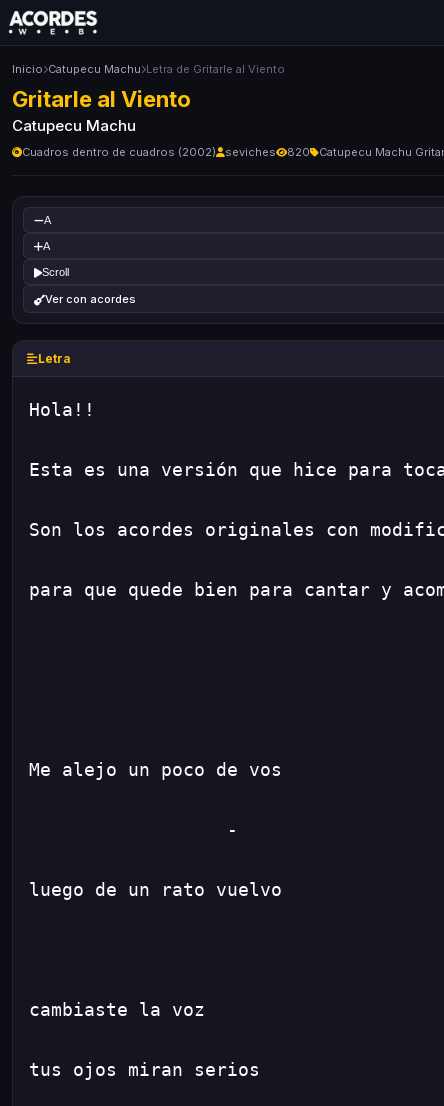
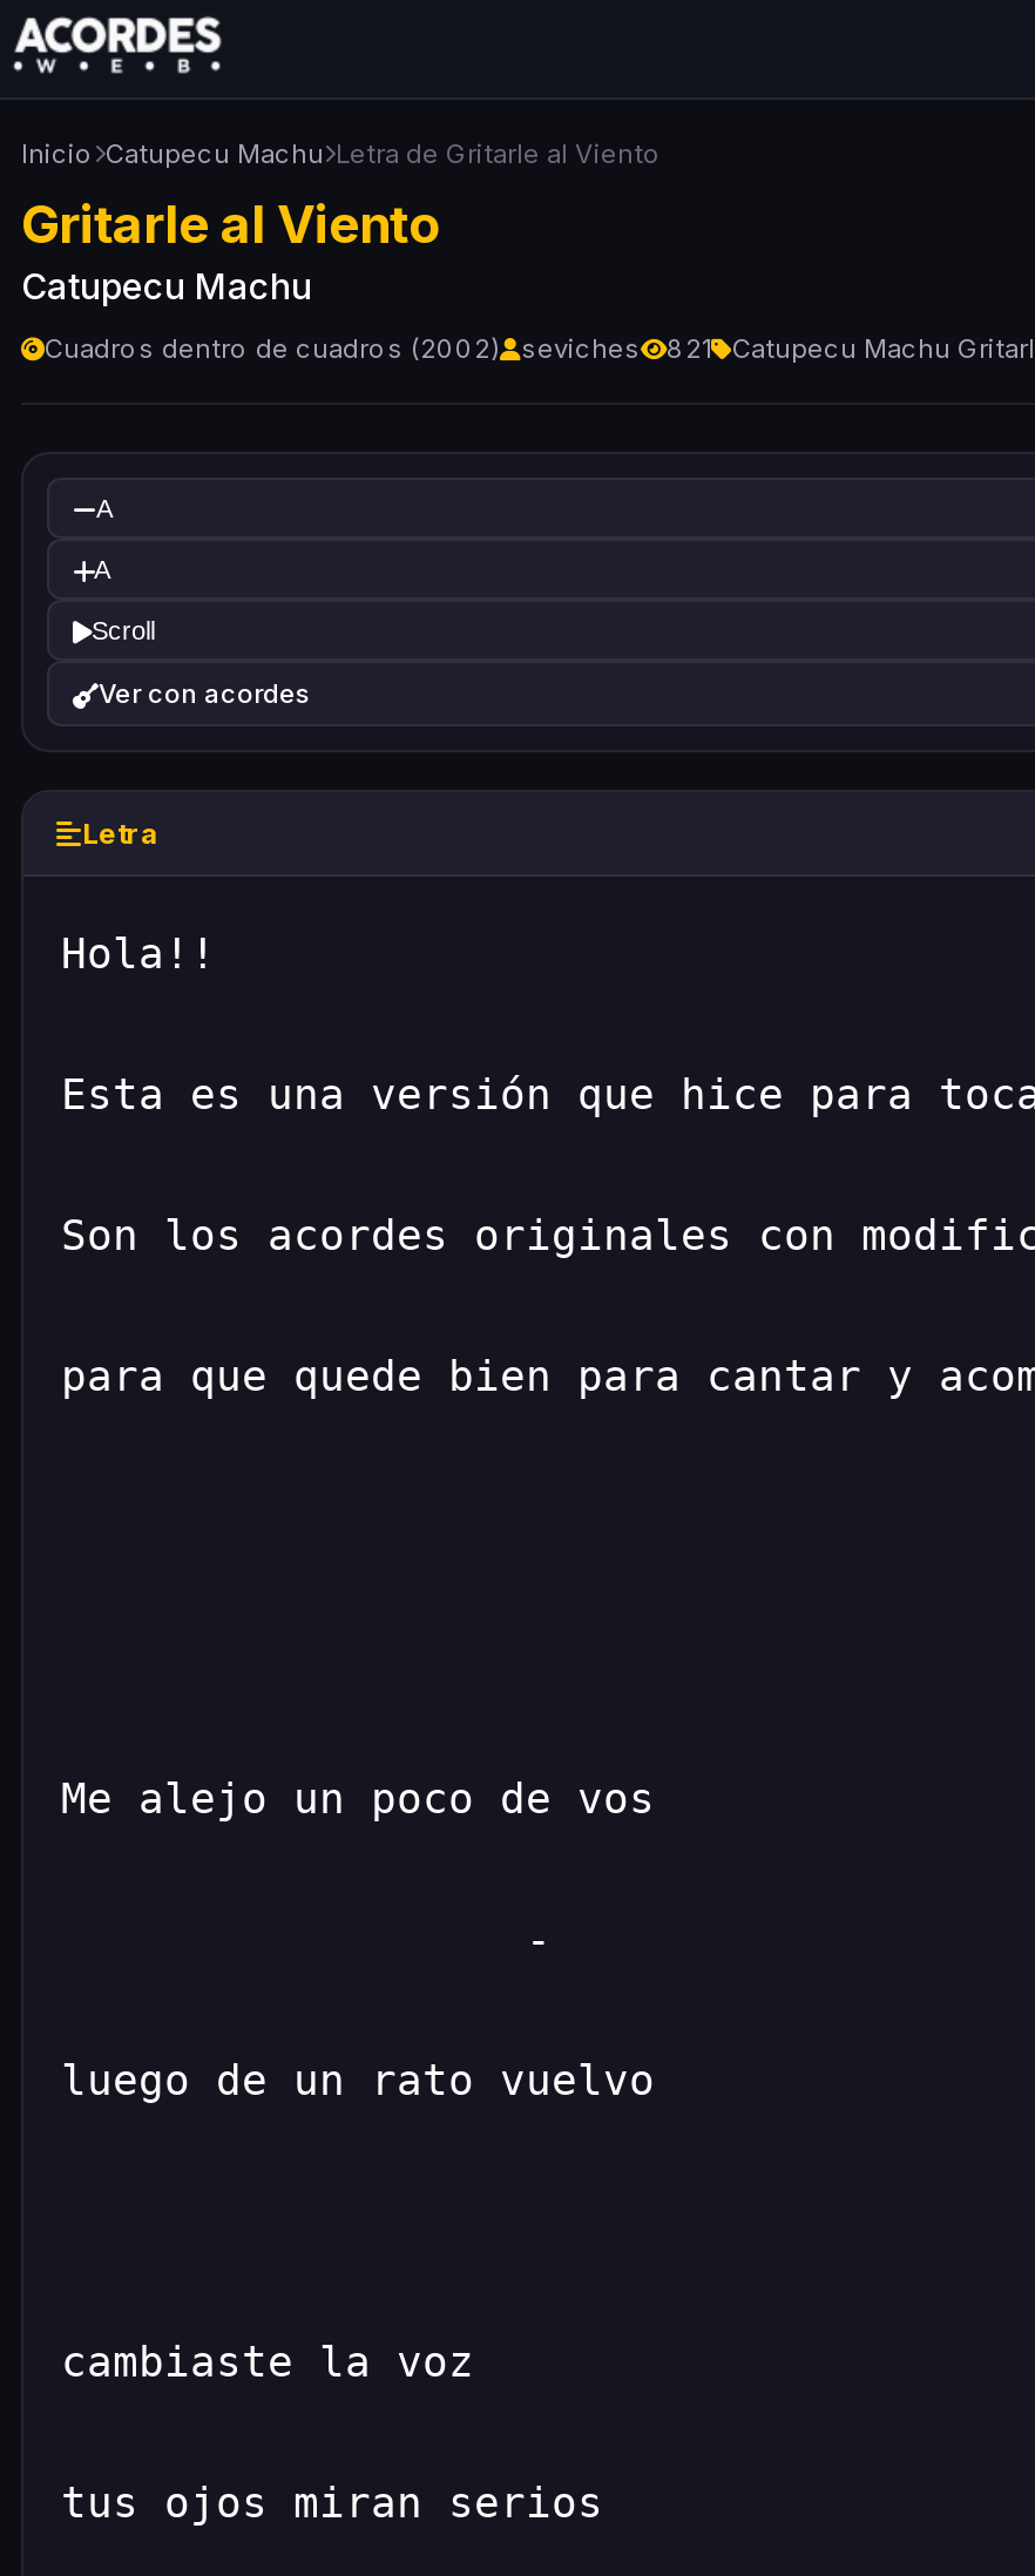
- 820
+ 821
